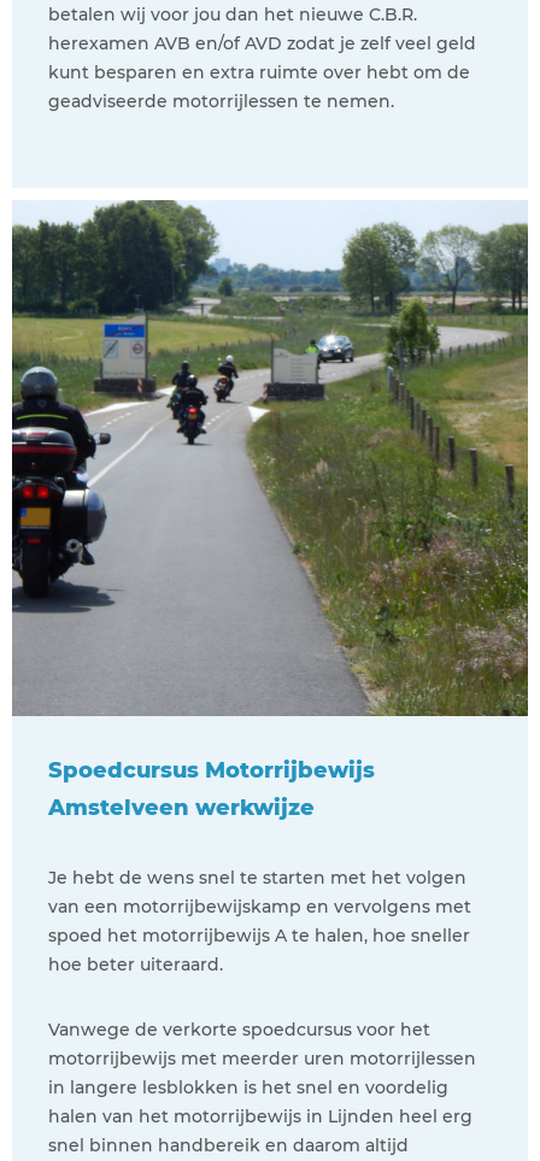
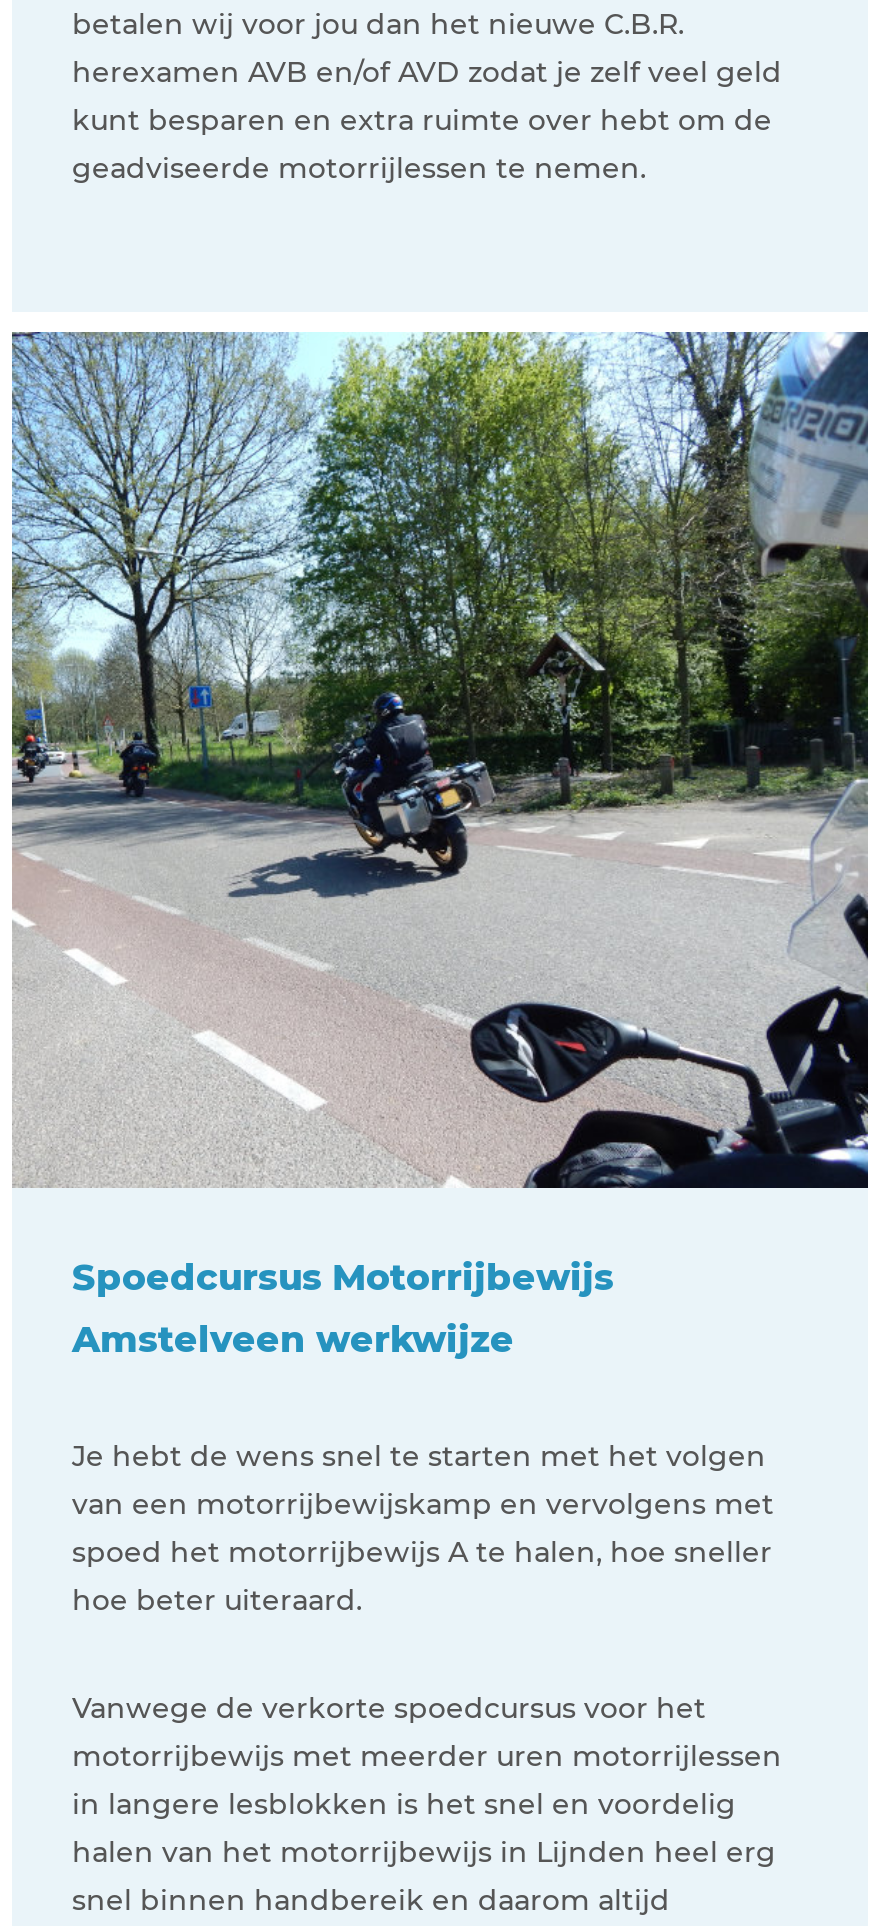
- [image]
+ [image]
